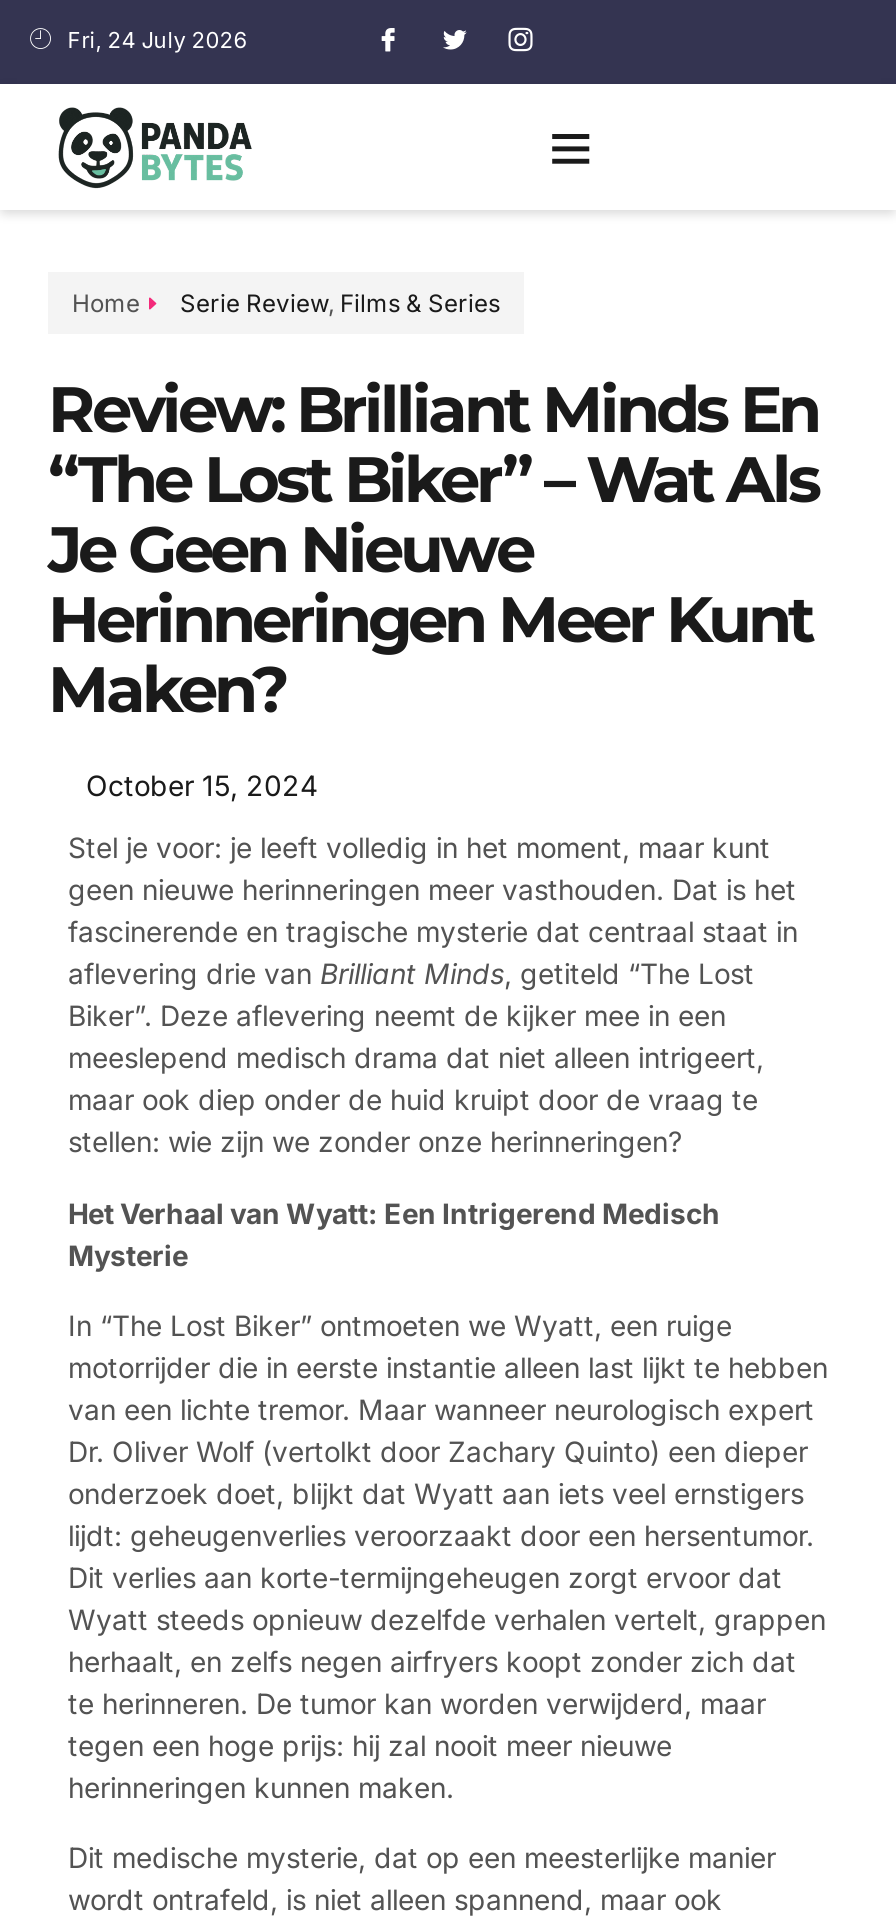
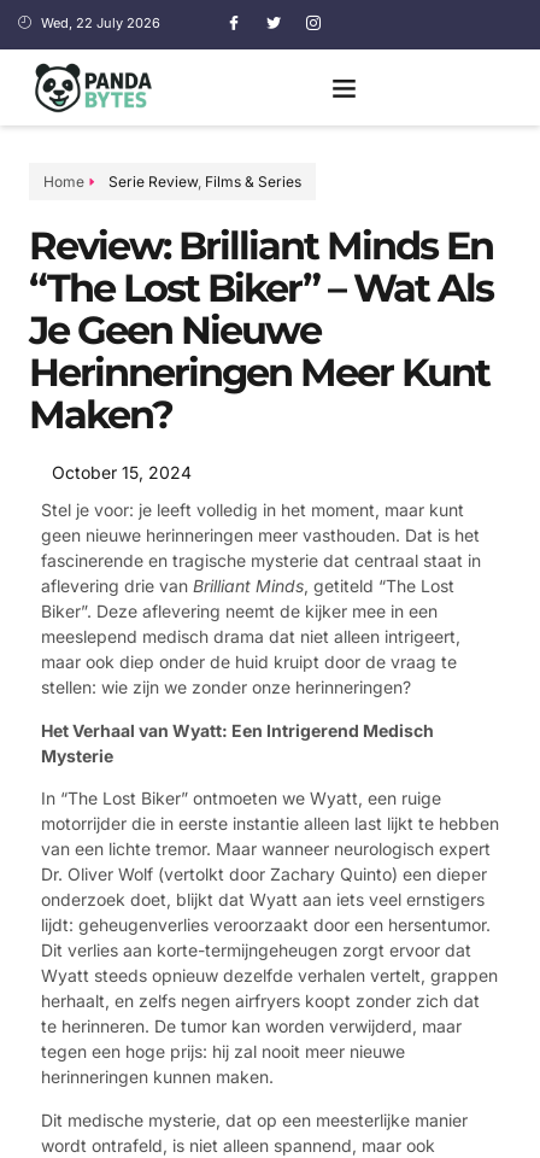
- Fri, 24 July 2026
+ Wed, 22 July 2026
